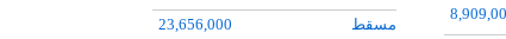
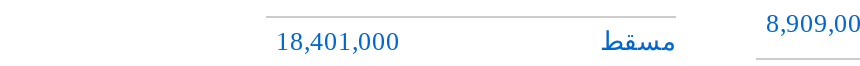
- 23,656,000
+ 18,401,000
